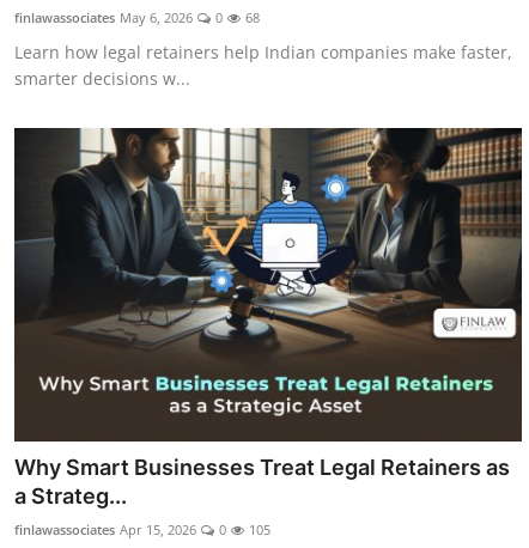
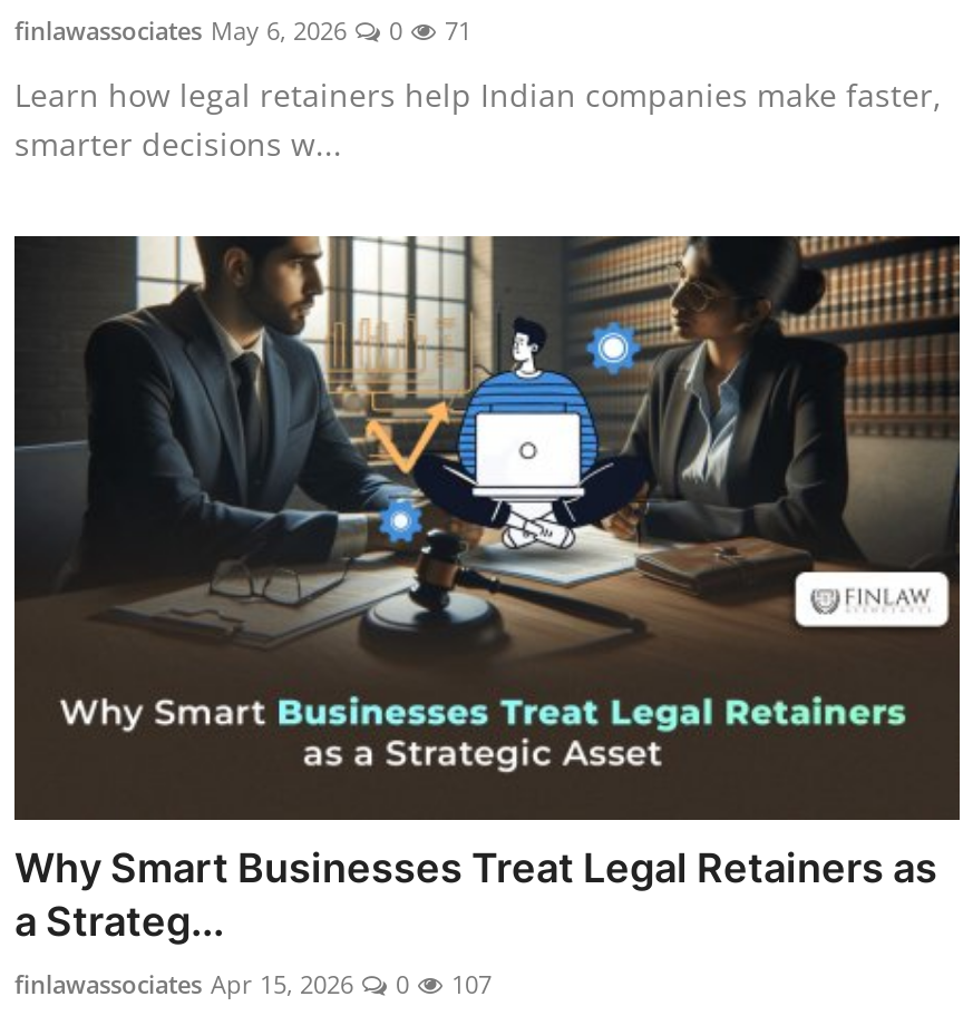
- finlawassociates May 6, 2026 0 68
+ finlawassociates May 6, 2026 0 71

- finlawassociates Apr 15, 2026 0 105
+ finlawassociates Apr 15, 2026 0 107
